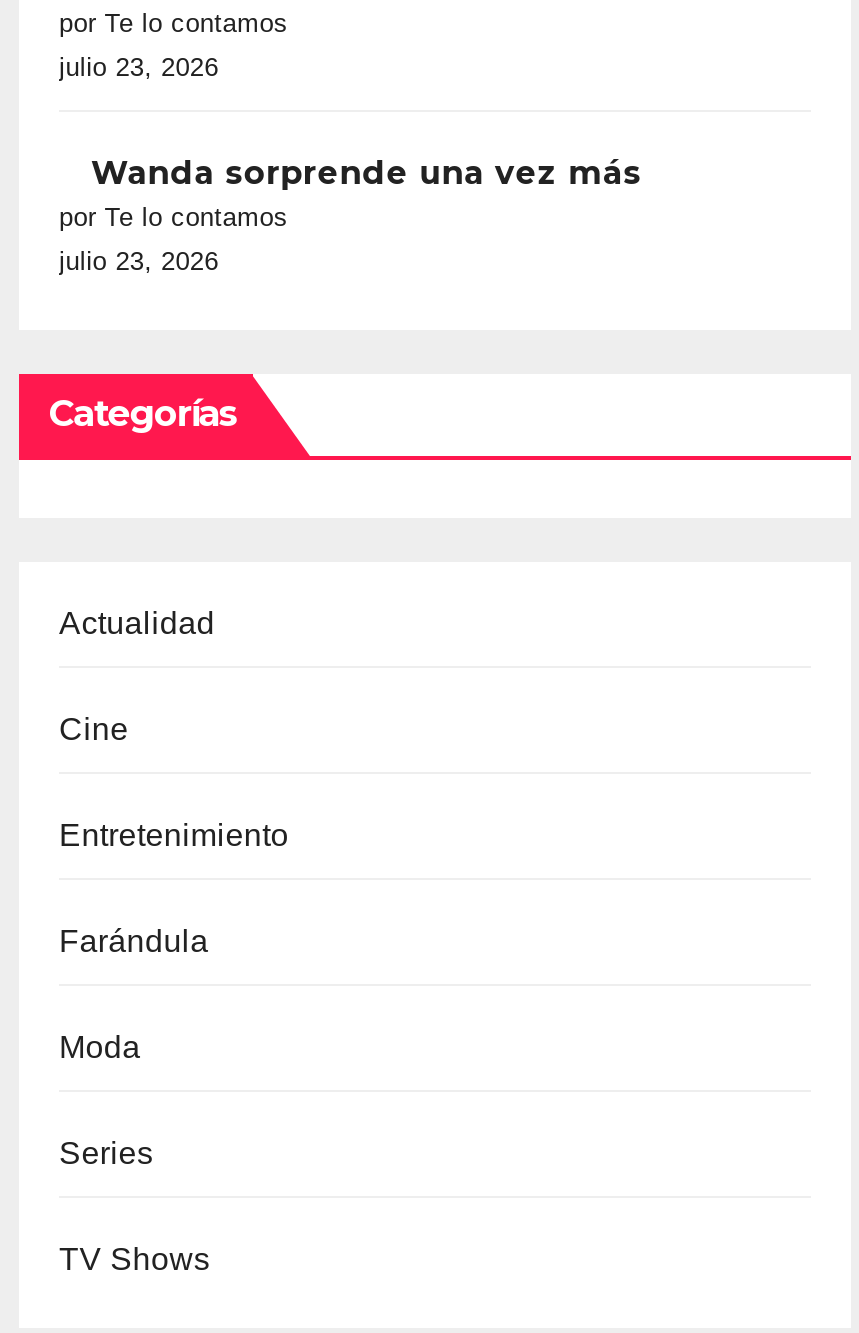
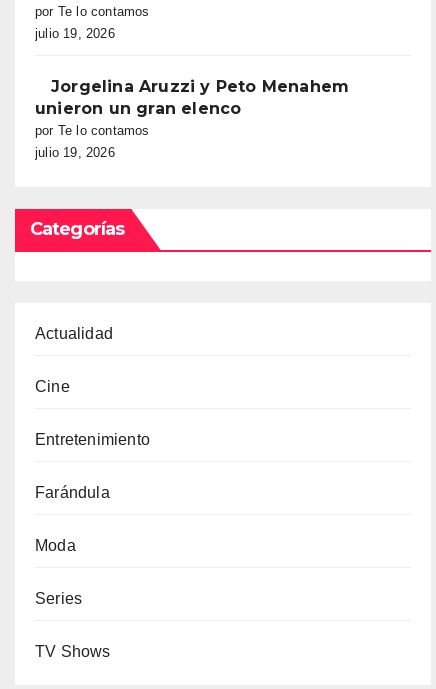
- julio 23, 2026
+ julio 19, 2026

- Wanda sorprende una vez más
+ Jorgelina Aruzzi y Peto Menahem
+ unieron un gran elenco

- julio 23, 2026
+ julio 19, 2026
